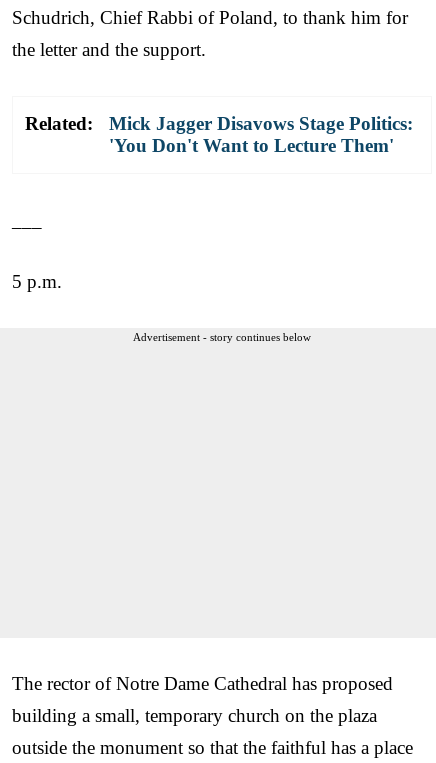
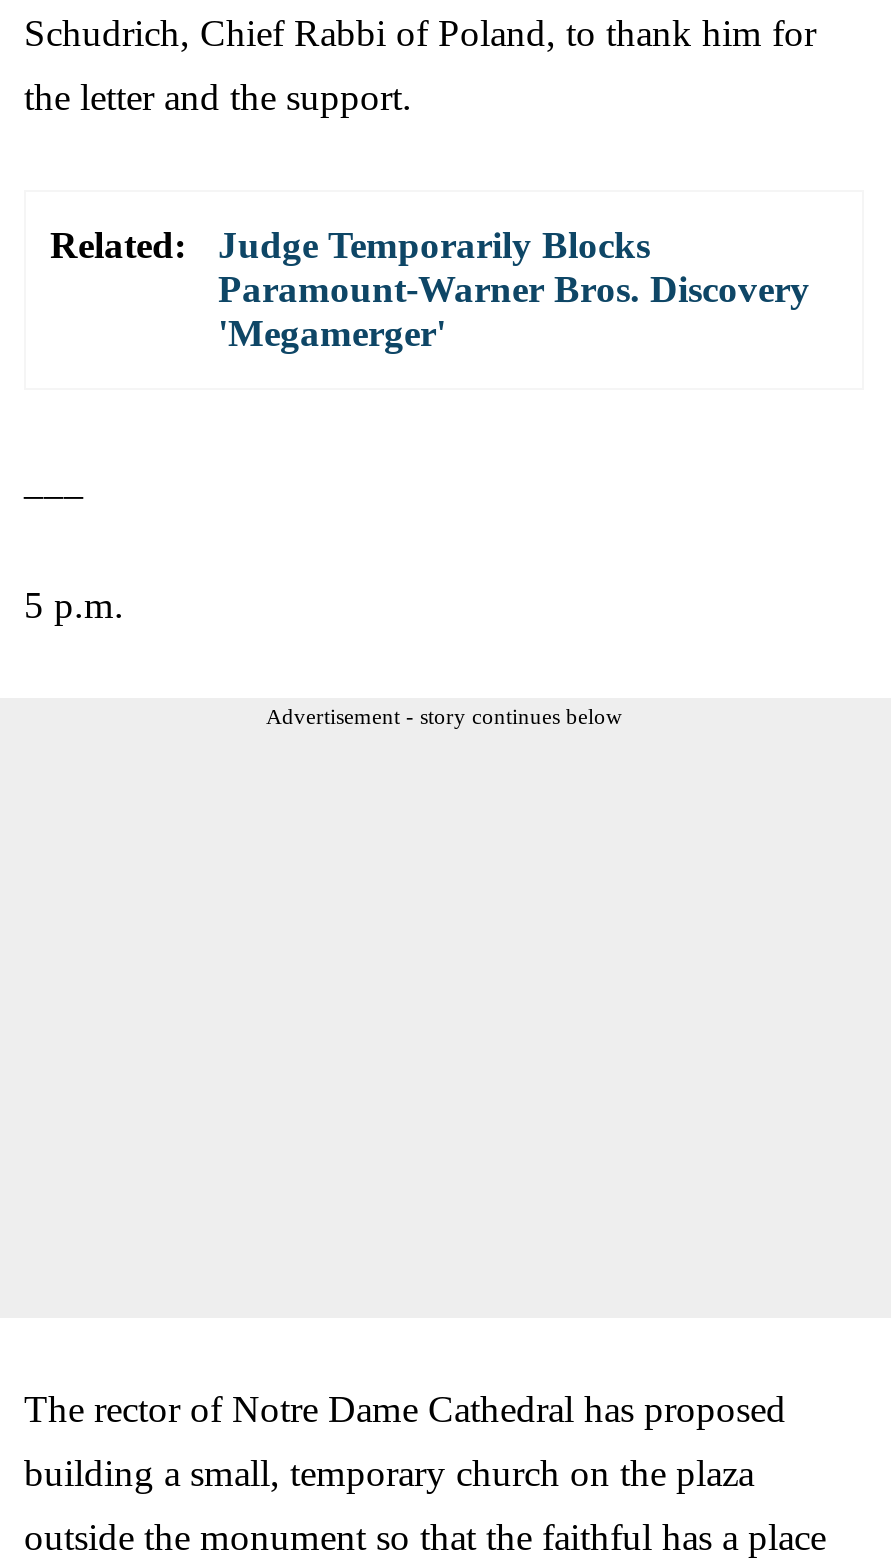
- Mick Jagger Disavows Stage Politics:
- 'You Don't Want to Lecture Them'
+ Judge Temporarily Blocks
+ Paramount-Warner Bros. Discovery
+ 'Megamerger'
